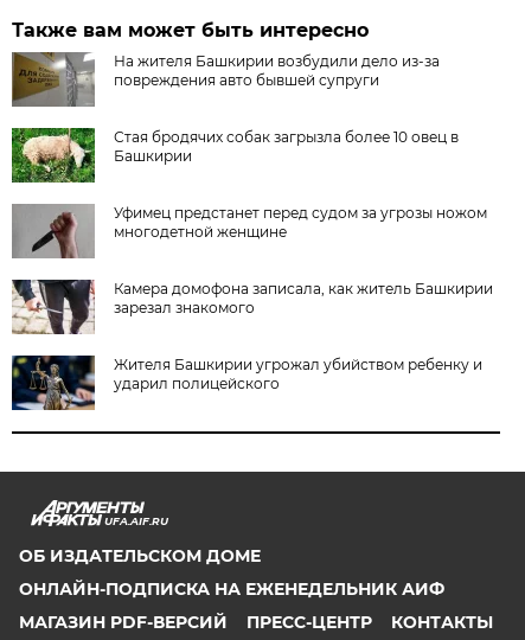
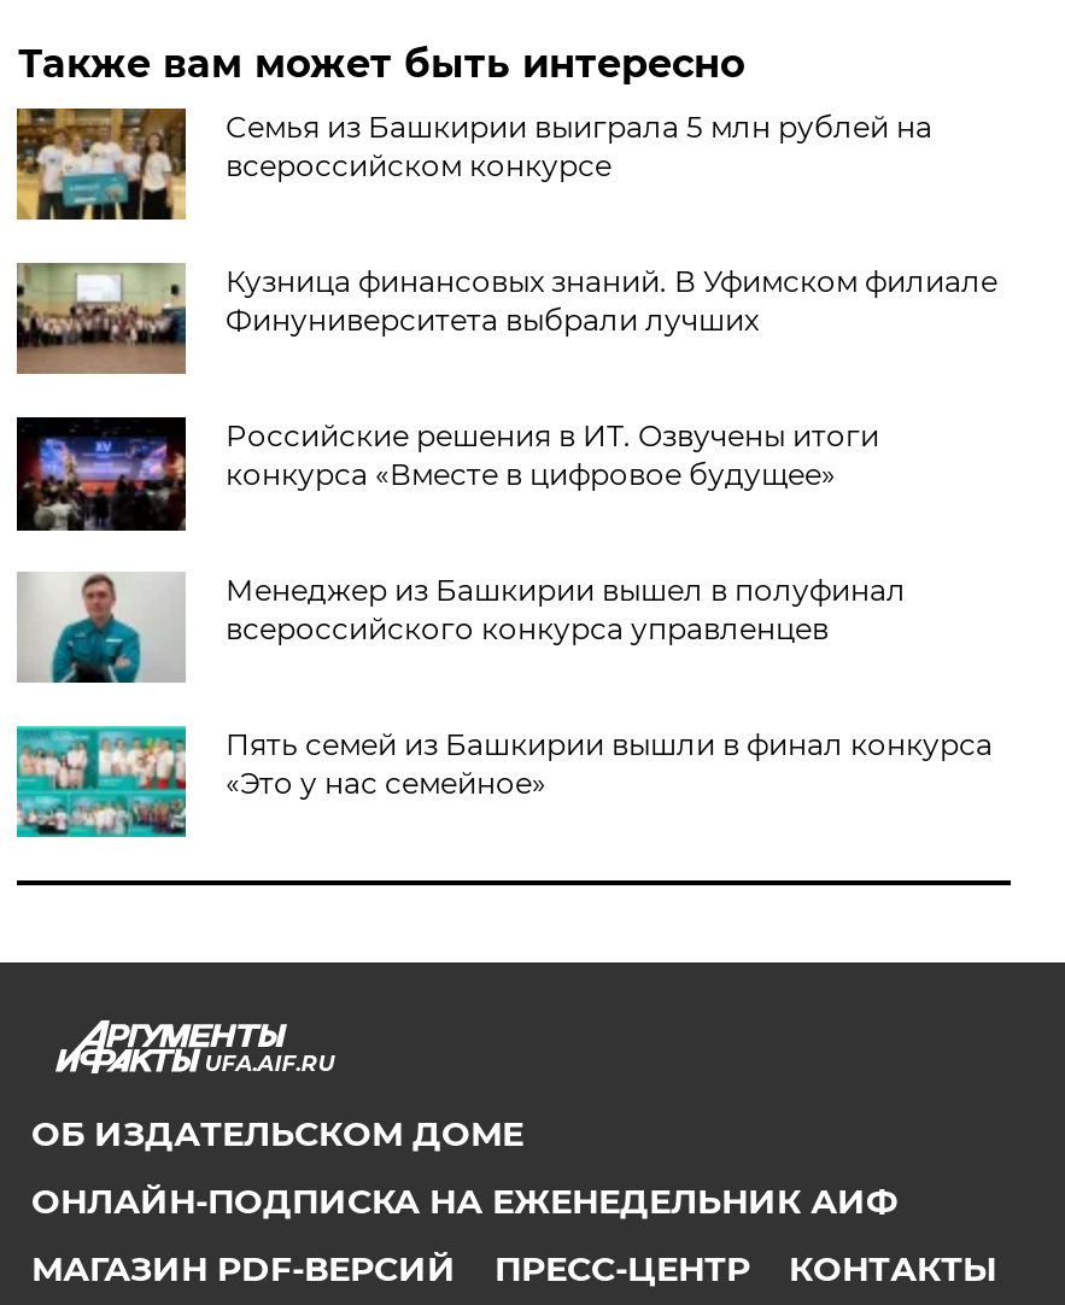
- [image]
- На жителя Башкирии возбудили дело из-за
- повреждения авто бывшей супруги
+ [image]
+ Семья из Башкирии выиграла 5 млн рублей на
+ всероссийском конкурсе

- [image]
- Стая бродячих собак загрызла более 10 овец в
- Башкирии
+ [image]
+ Кузница финансовых знаний. В Уфимском филиале
+ Финуниверситета выбрали лучших

- [image]
- Уфимец предстанет перед судом за угрозы ножом
- многодетной женщине
+ [image]
+ Российские решения в ИТ. Озвучены итоги
+ конкурса «Вместе в цифровое будущее»

- [image]
- Камера домофона записала, как житель Башкирии
- зарезал знакомого
+ [image]
+ Менеджер из Башкирии вышел в полуфинал
+ всероссийского конкурса управленцев

- [image]
- Жителя Башкирии угрожал убийством ребенку и
- ударил полицейского
+ [image]
+ Пять семей из Башкирии вышли в финал конкурса
+ «Это у нас семейное»
